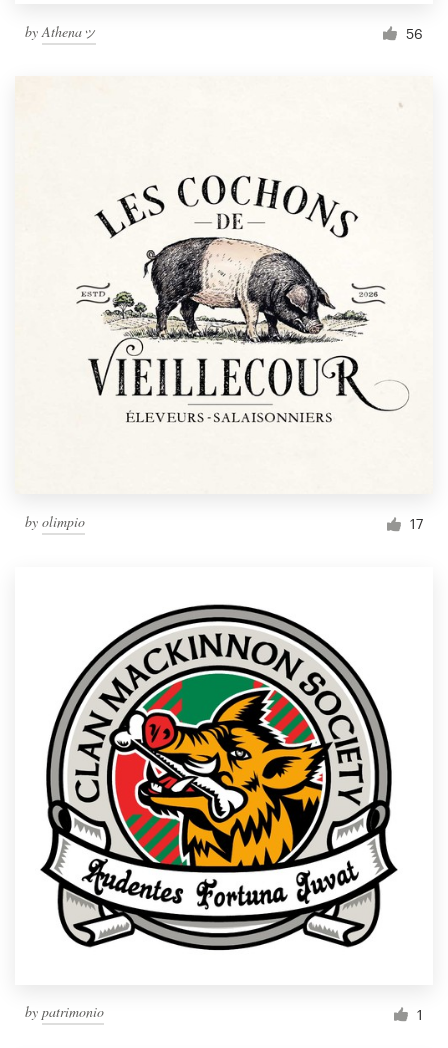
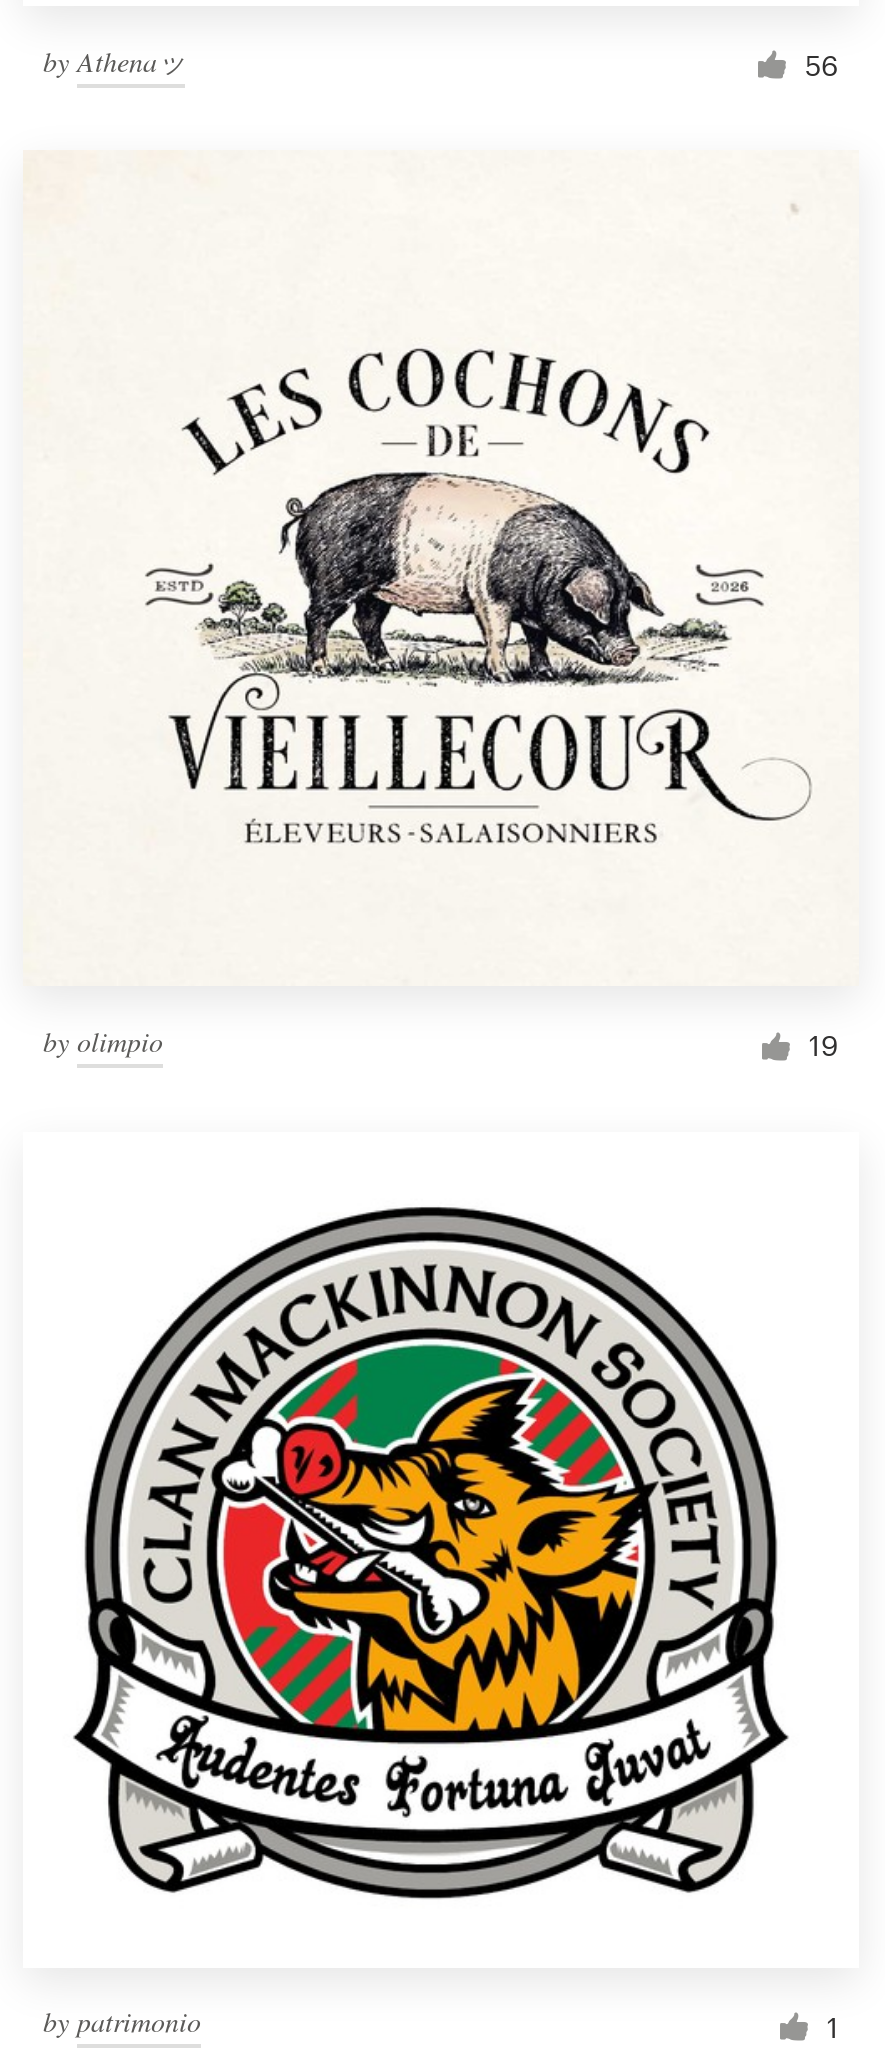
- 17
+ 19
